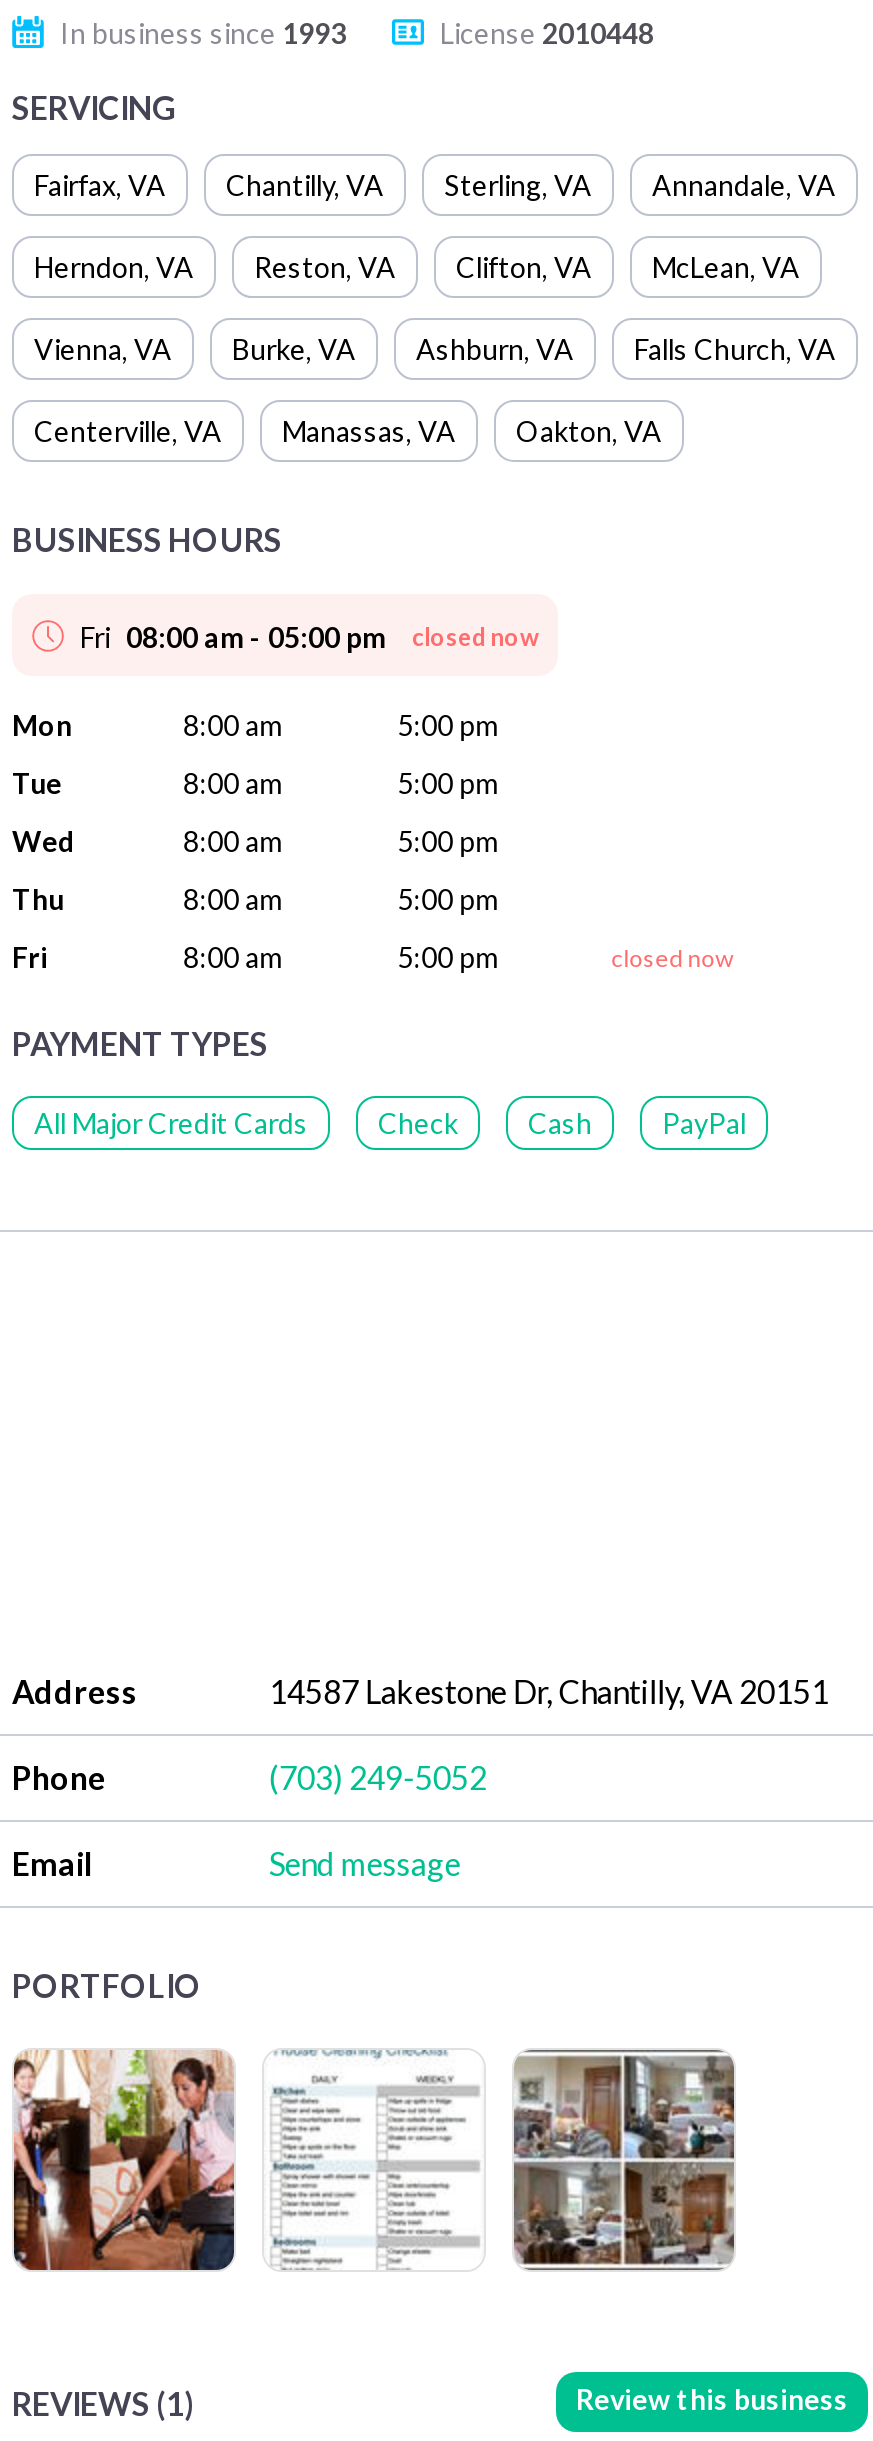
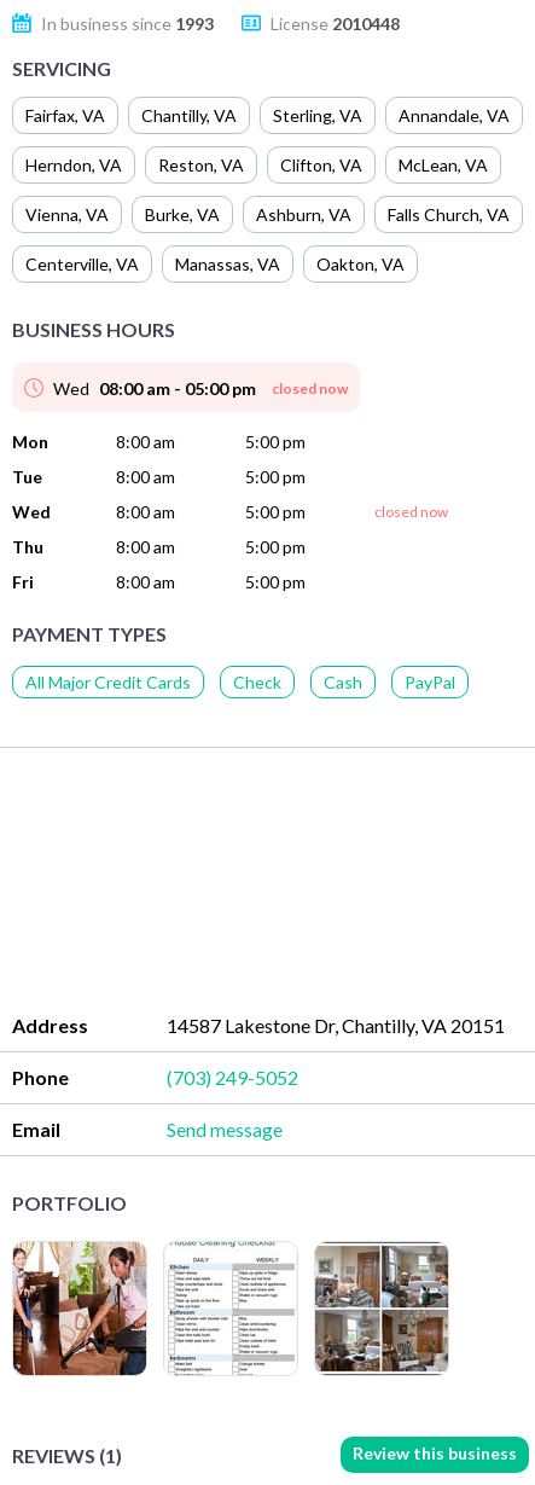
- Fri 08:00 am - 05:00 pm closed now
+ Wed 08:00 am - 05:00 pm closed now

+ closed now

- closed now
